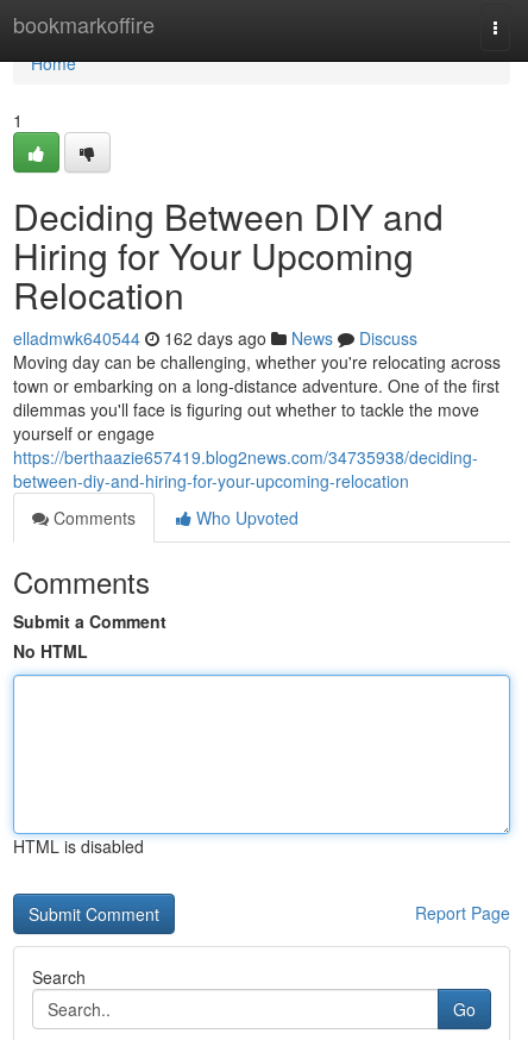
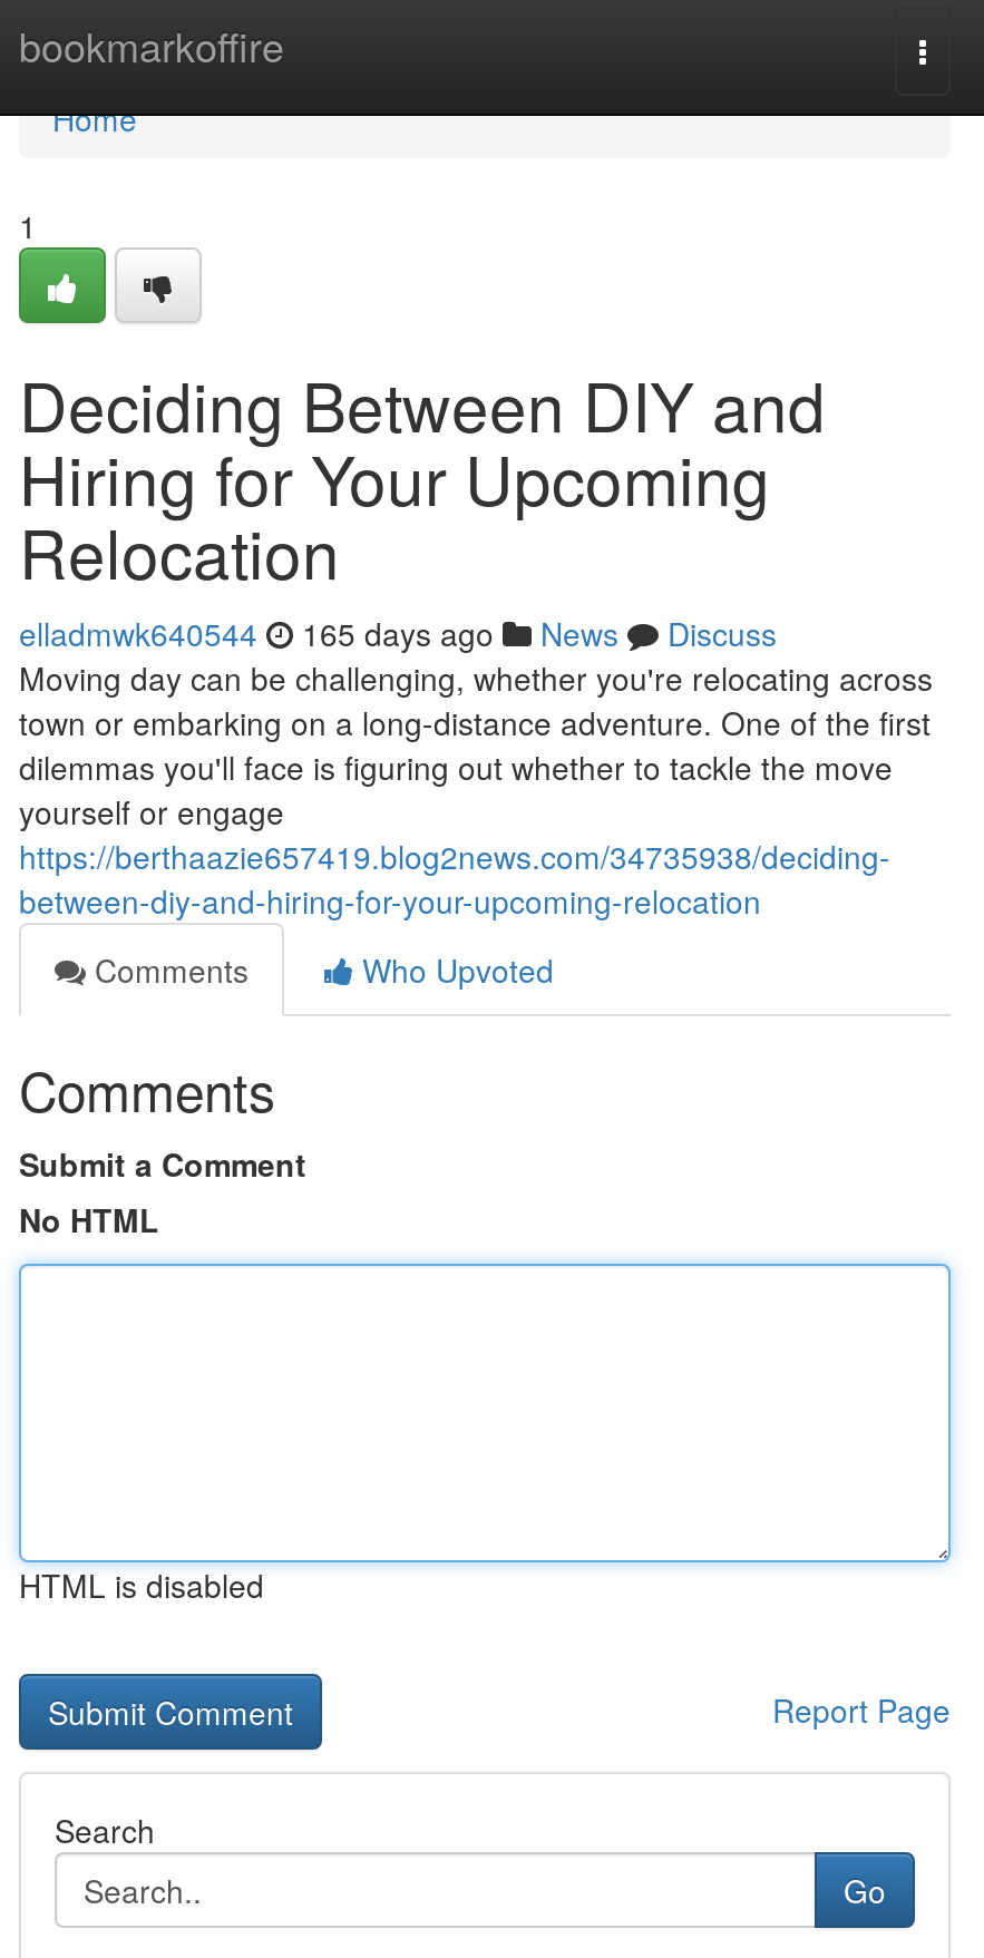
- elladmwk640544 162 days ago News Discuss
+ elladmwk640544 165 days ago News Discuss
